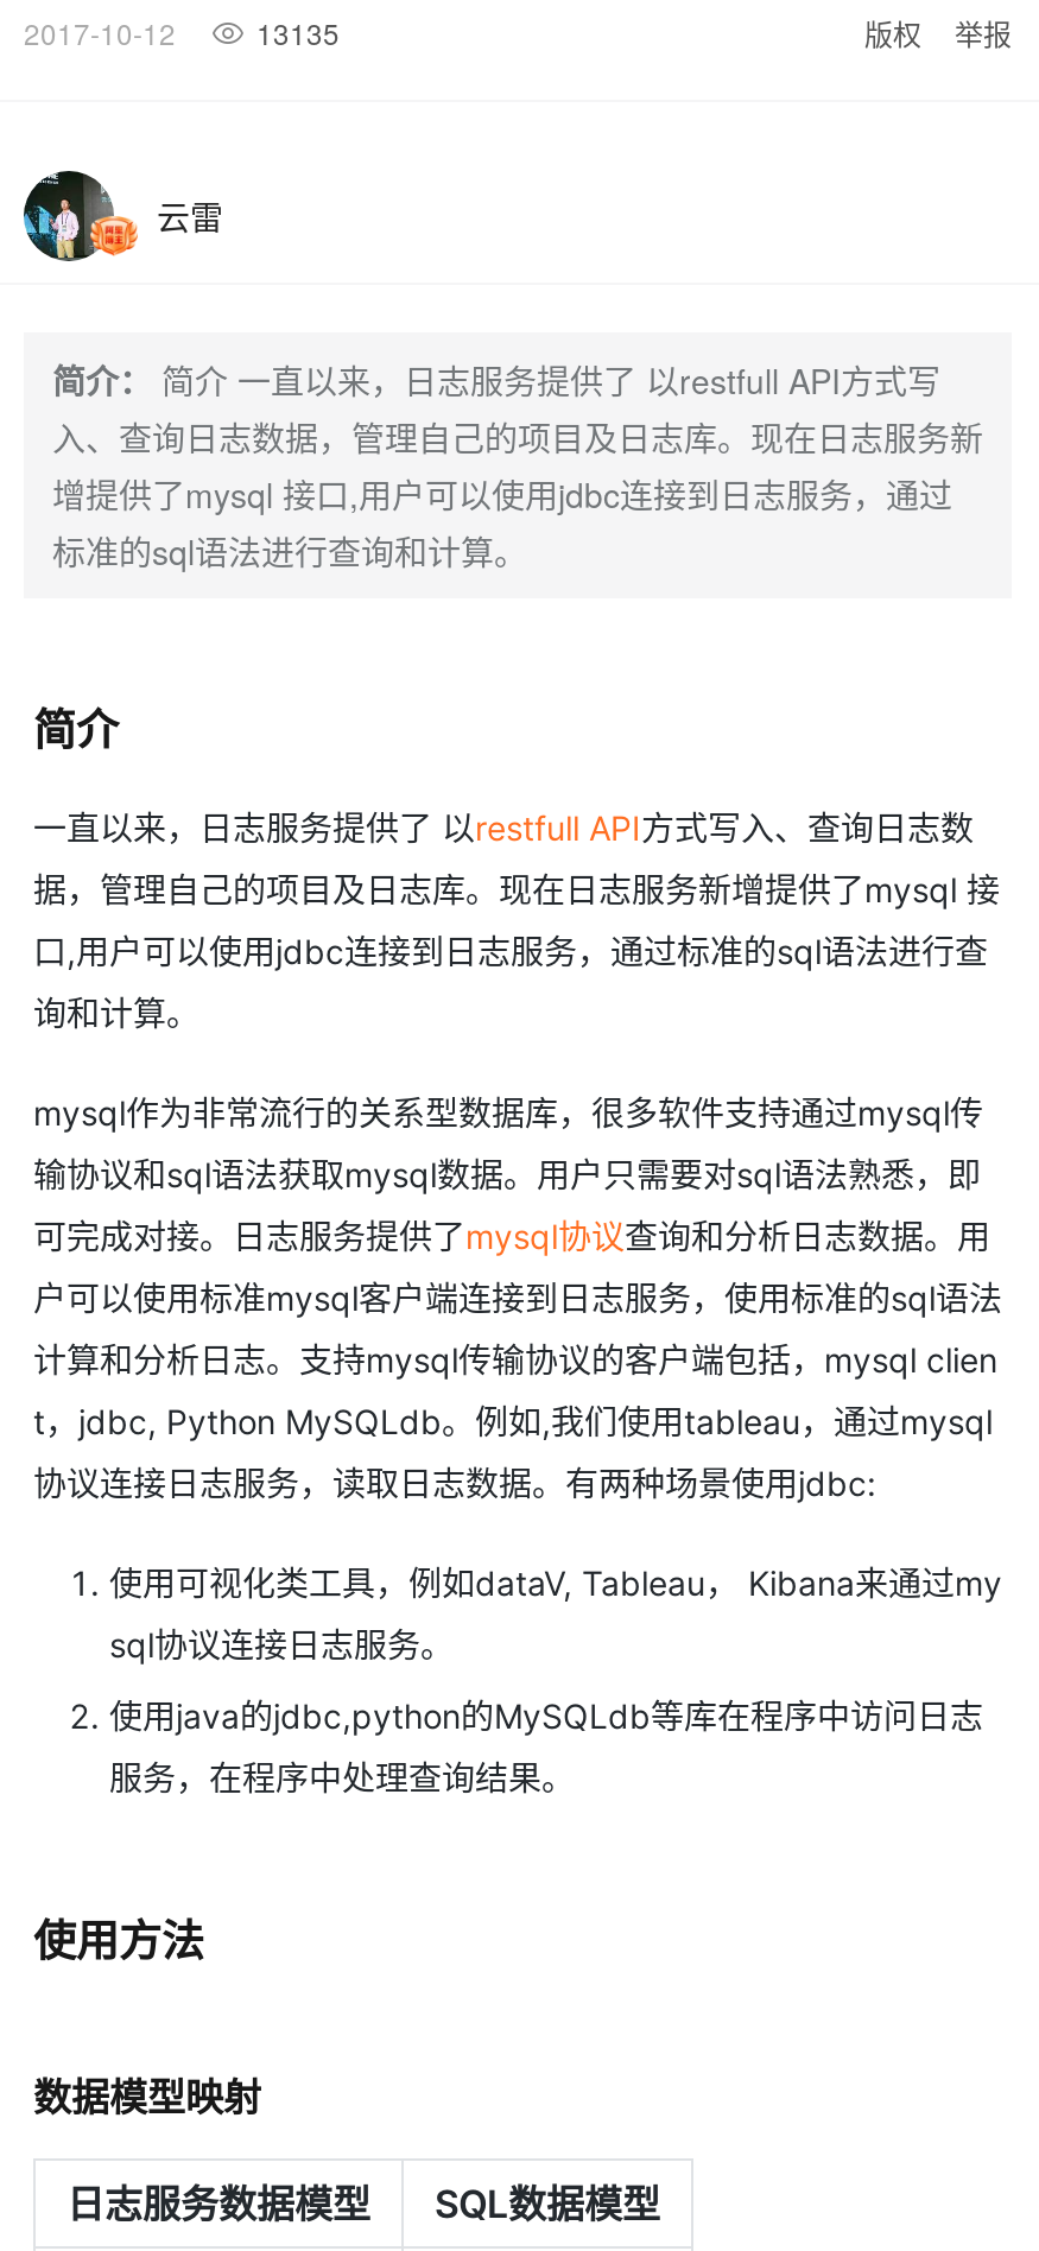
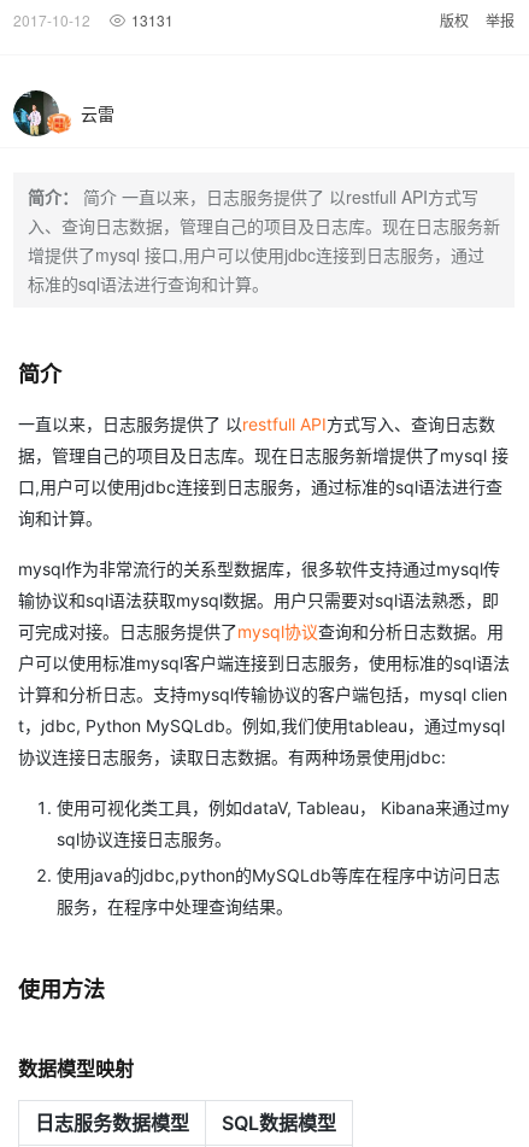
- 2017-10-12 13135
+ 2017-10-12 13131
